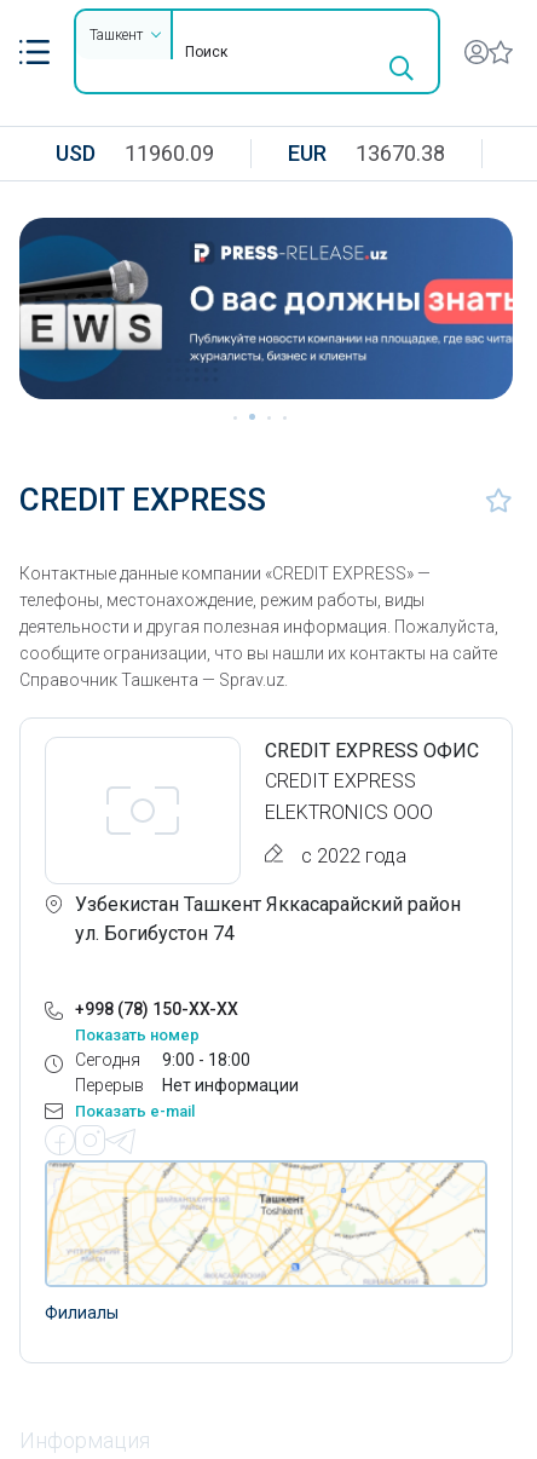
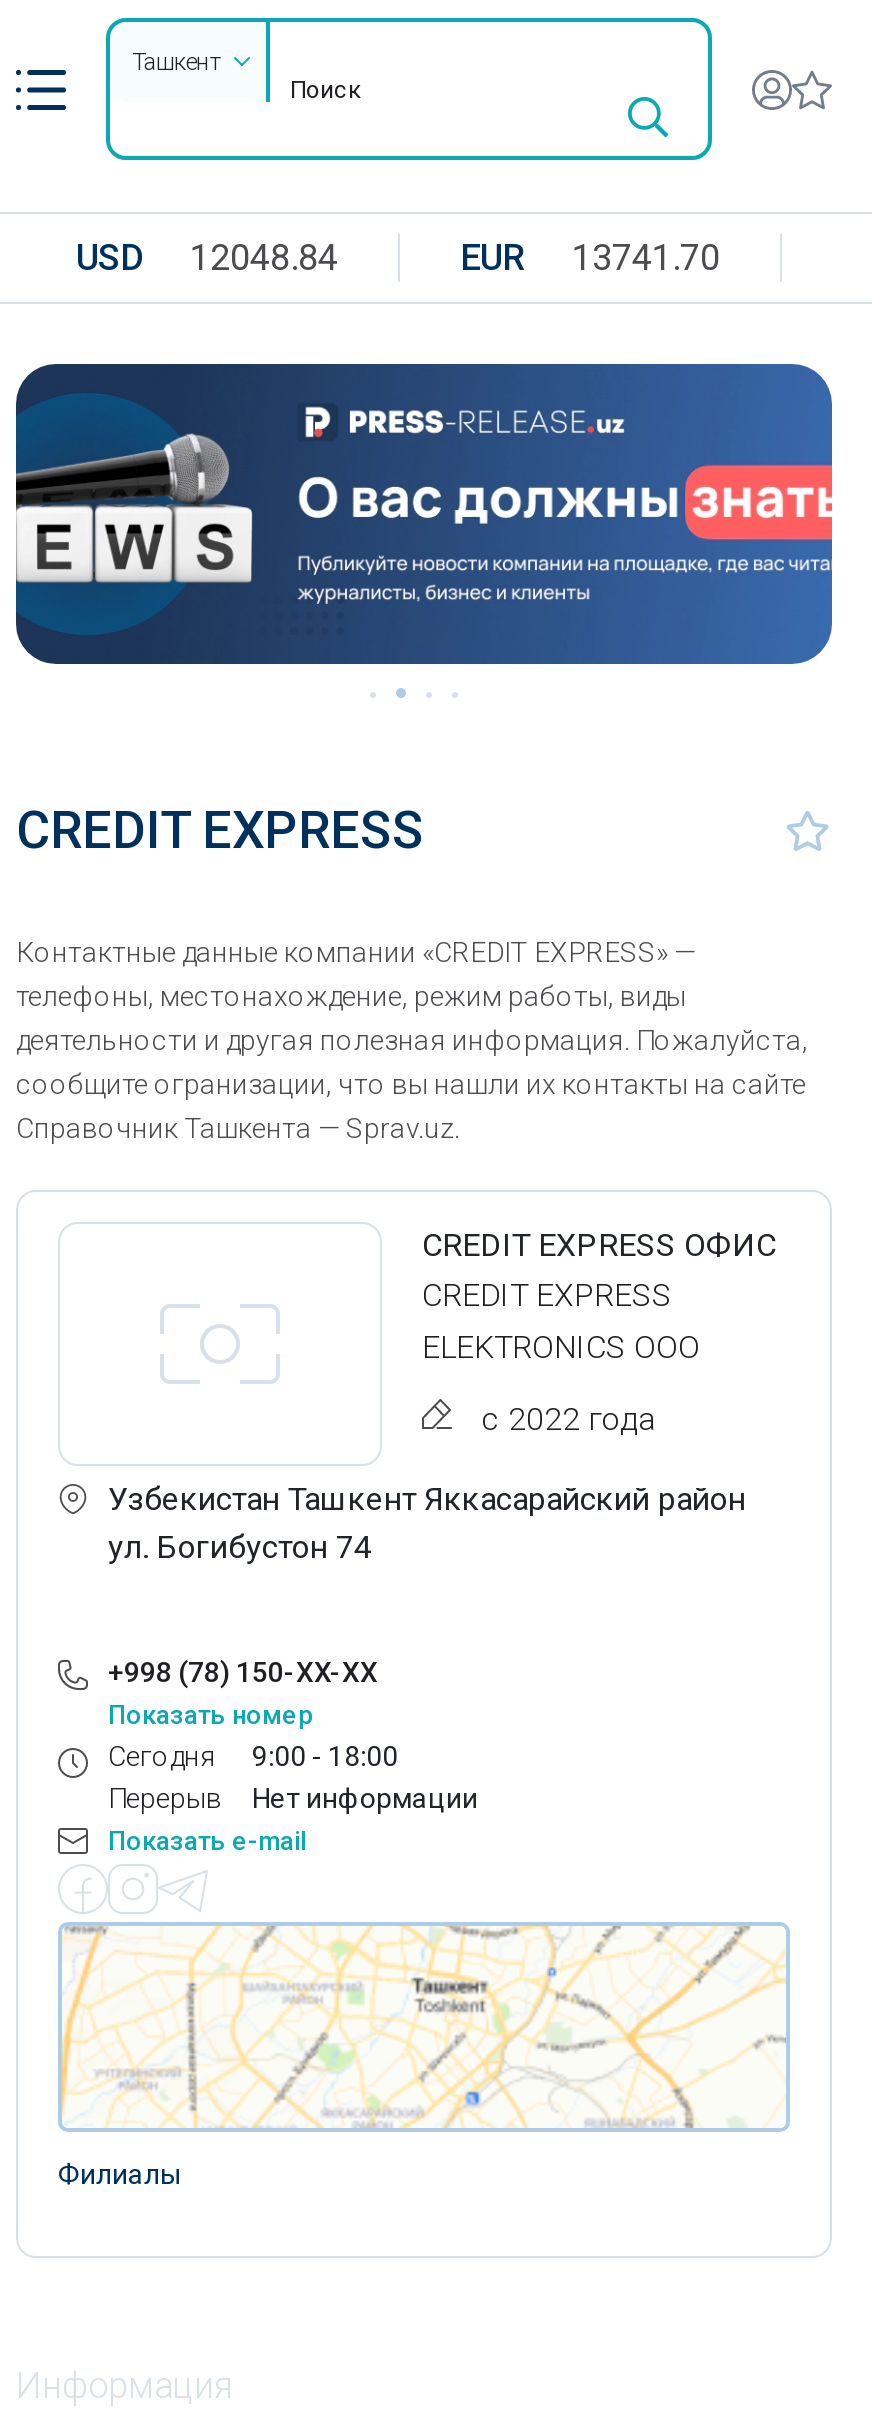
- USD 11960.09
+ USD 12048.84

- EUR 13670.38
+ EUR 13741.70
